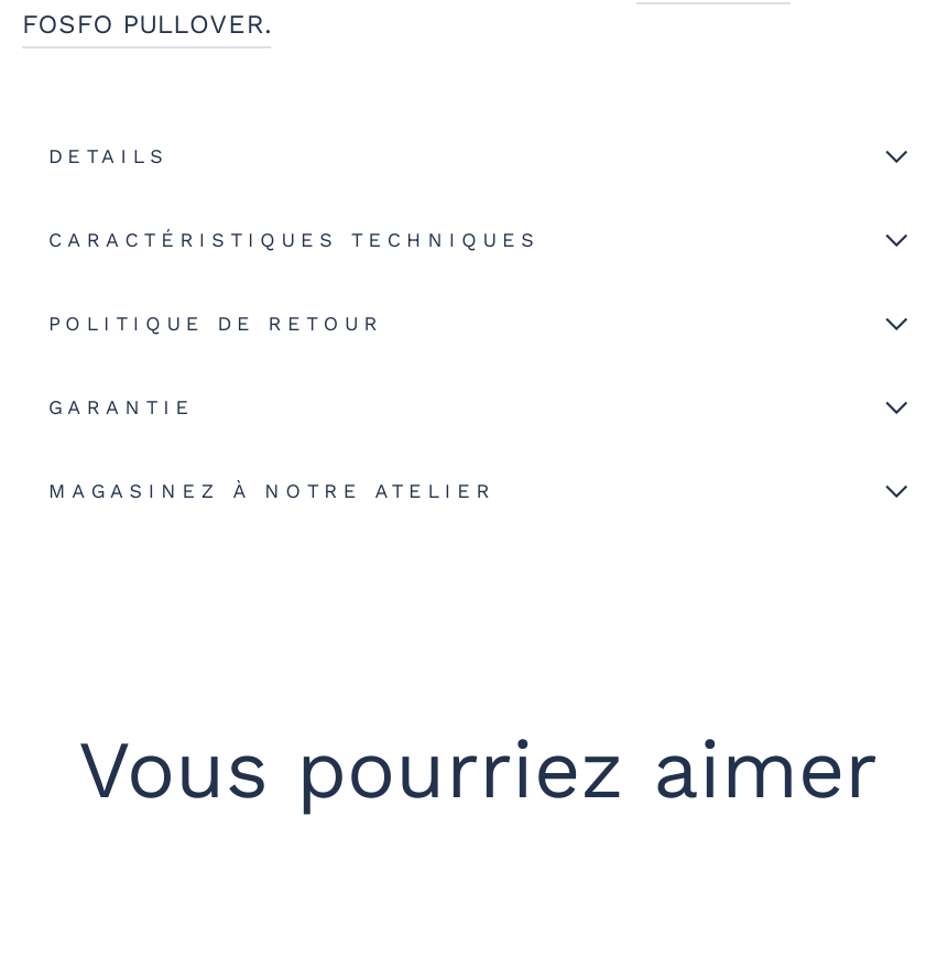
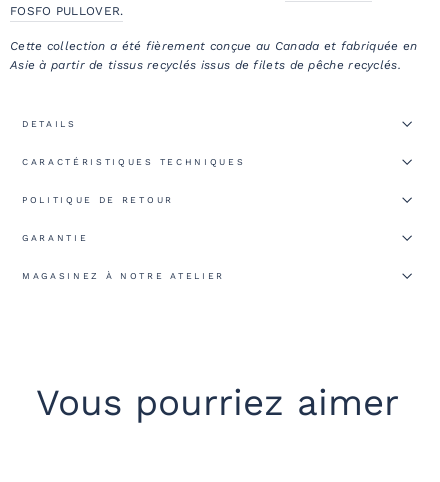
+ Cette collection a été fièrement conçue au Canada et fabriquée en
+ Asie à partir de tissus recyclés issus de filets de pêche recyclés.
